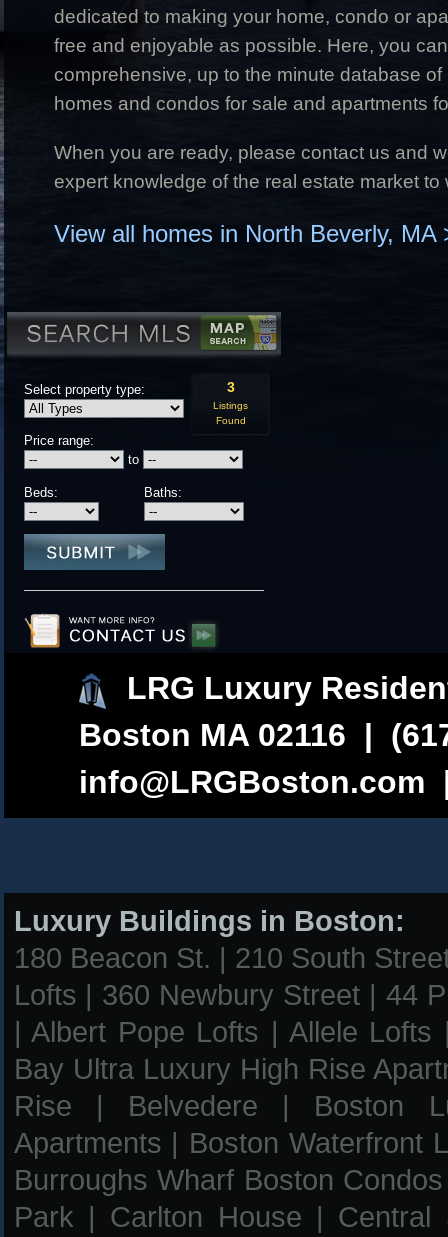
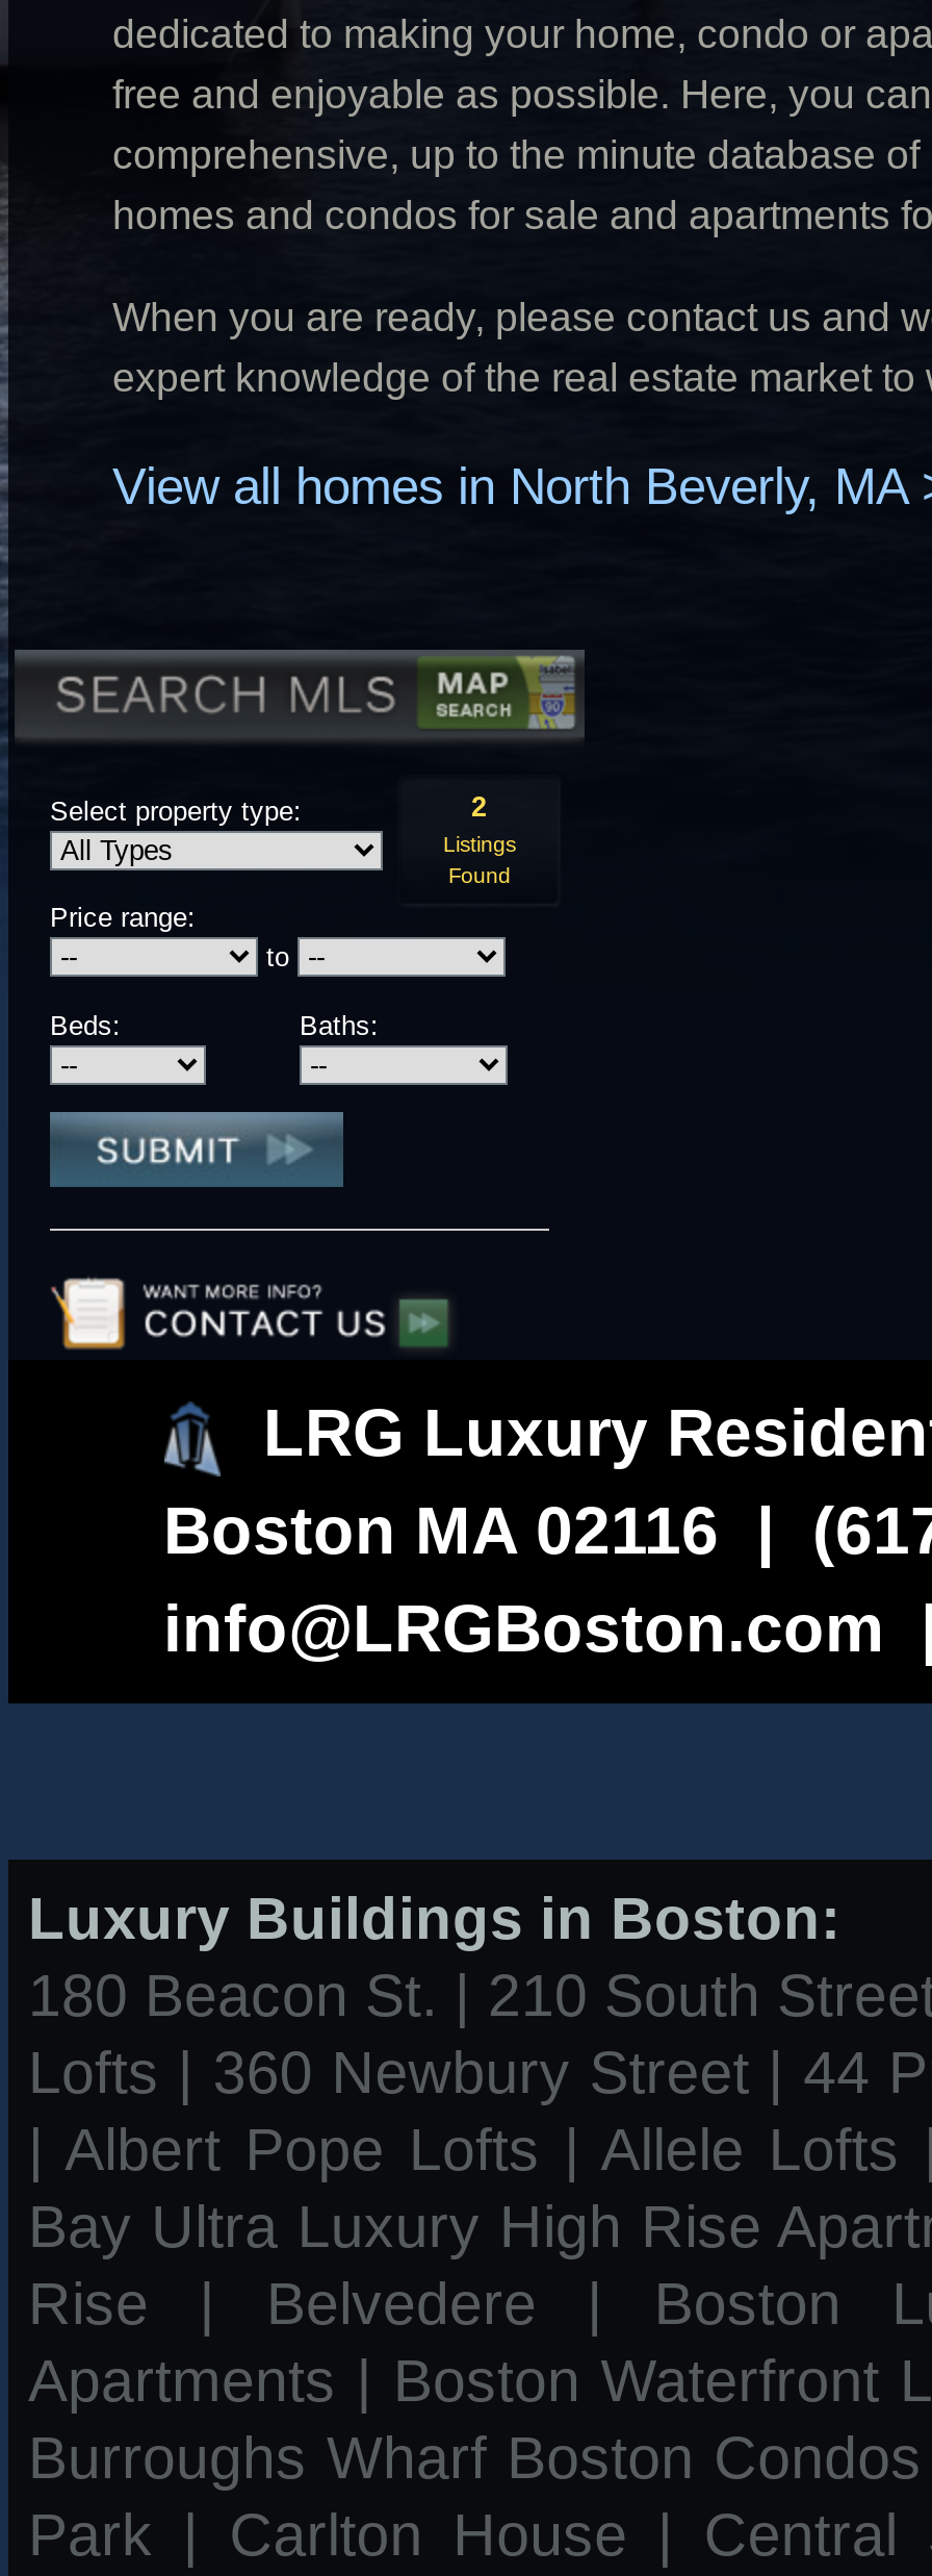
- 3
+ 2
